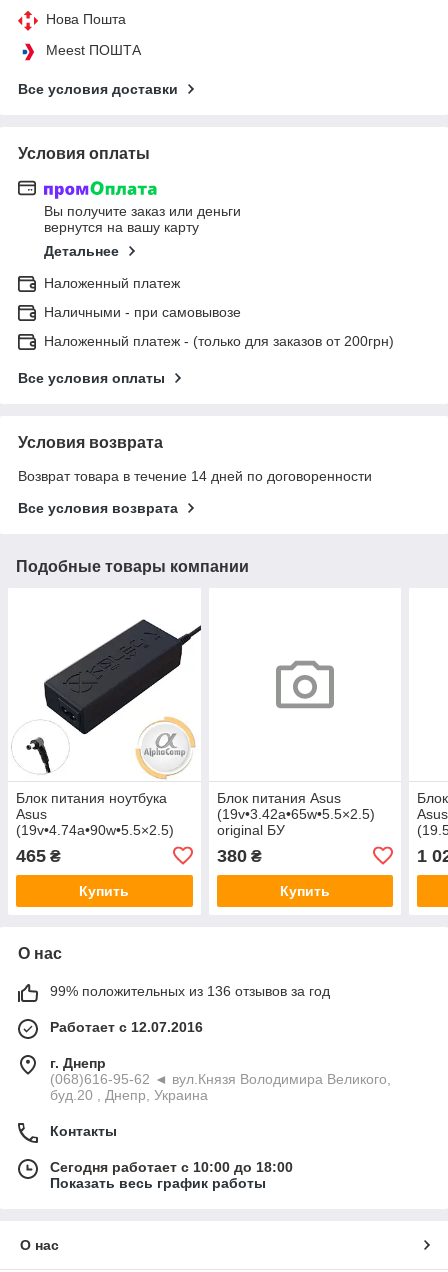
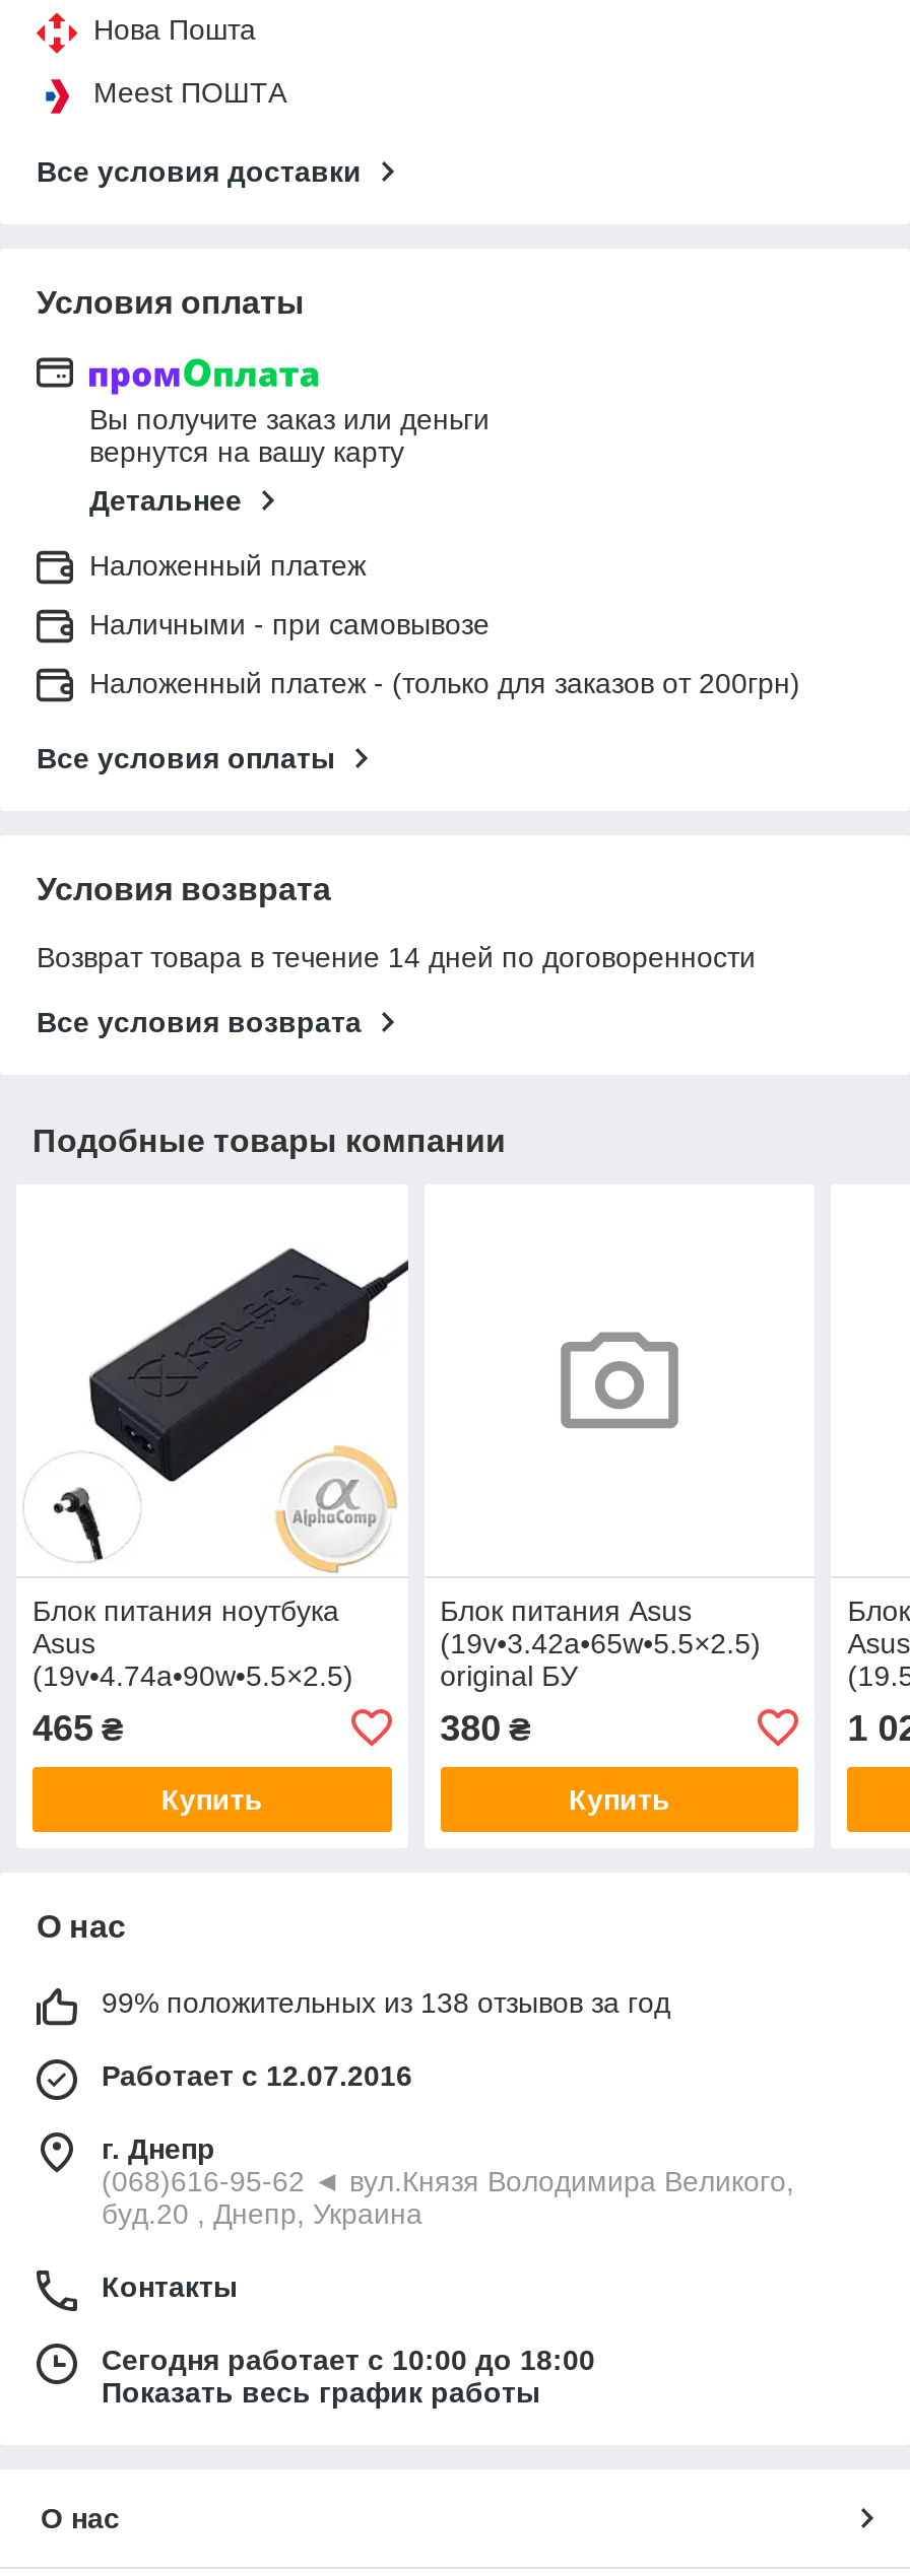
- 99% положительных из 136 отзывов за год
+ 99% положительных из 138 отзывов за год
